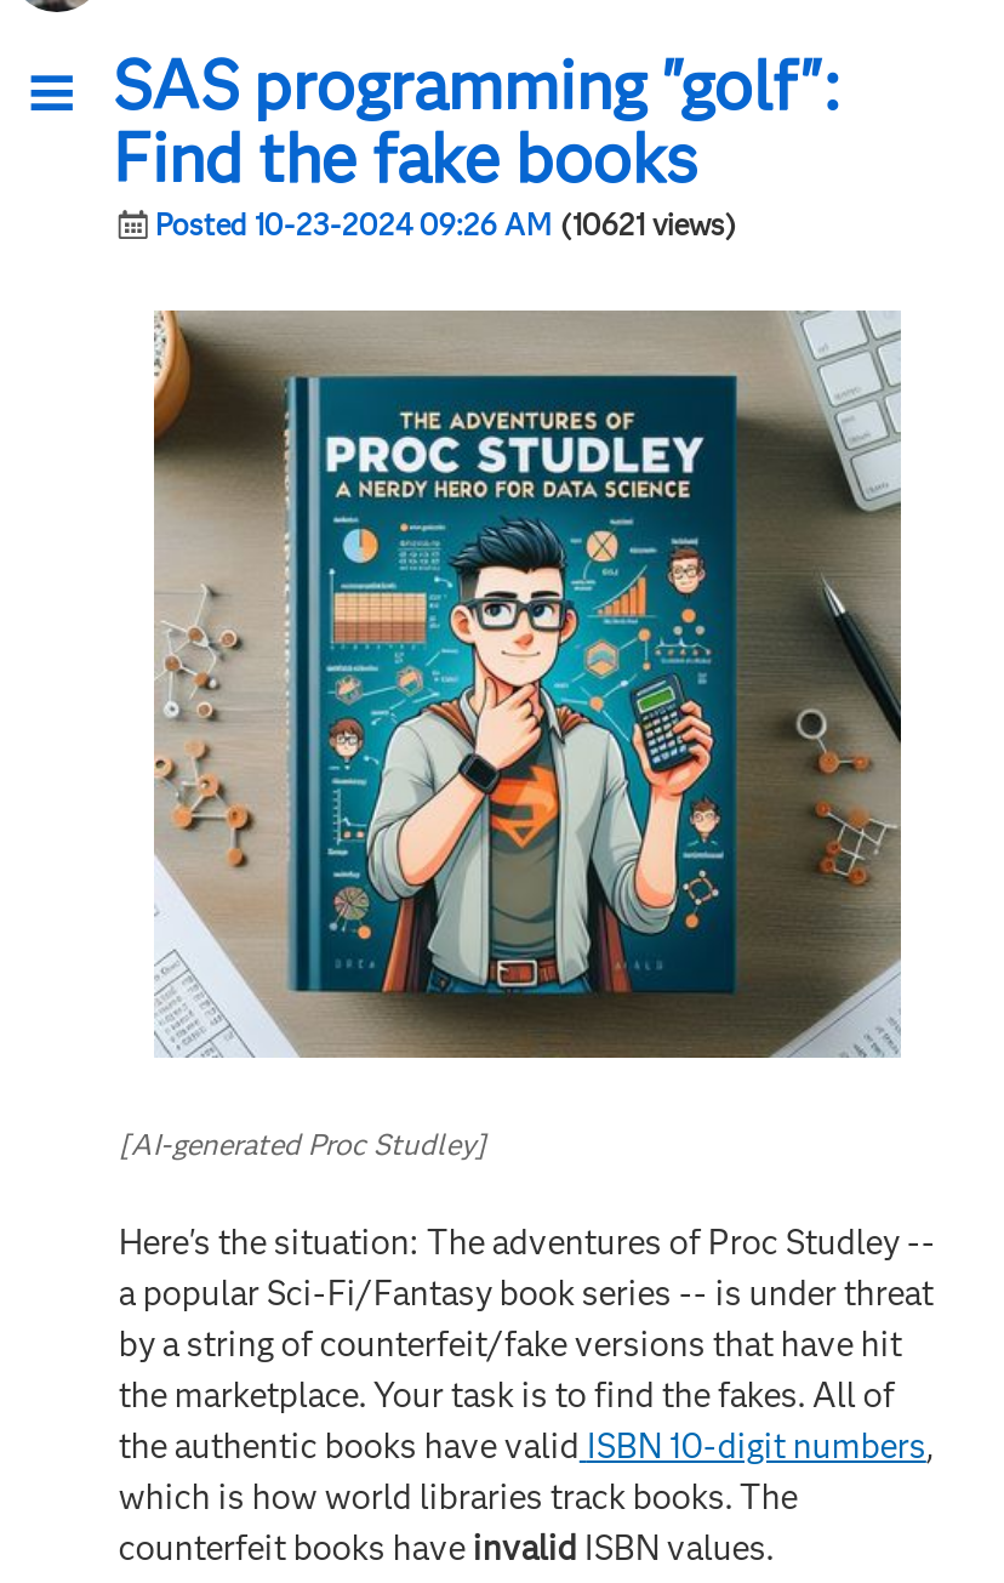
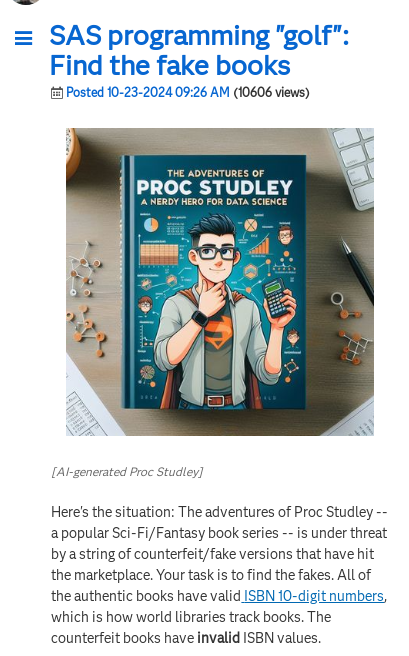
- Posted 10-23-2024 09:26 AM (10621 views)
+ Posted 10-23-2024 09:26 AM (10606 views)
